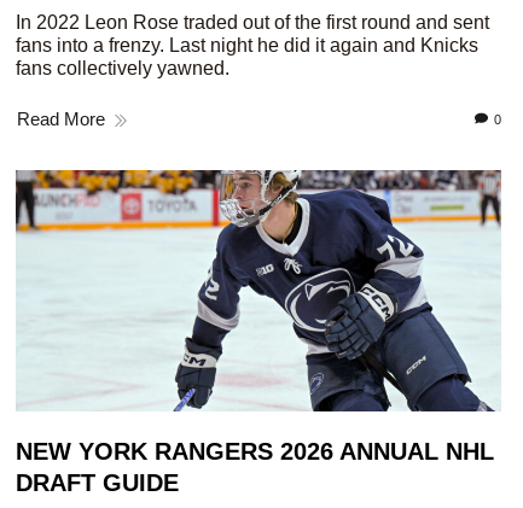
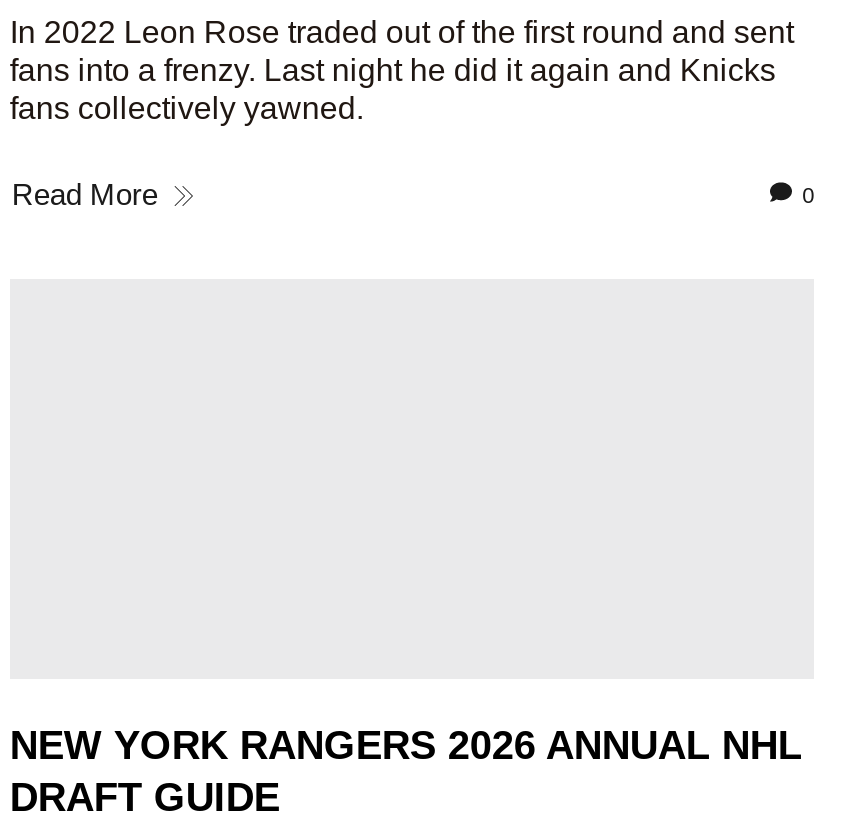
- [image]
